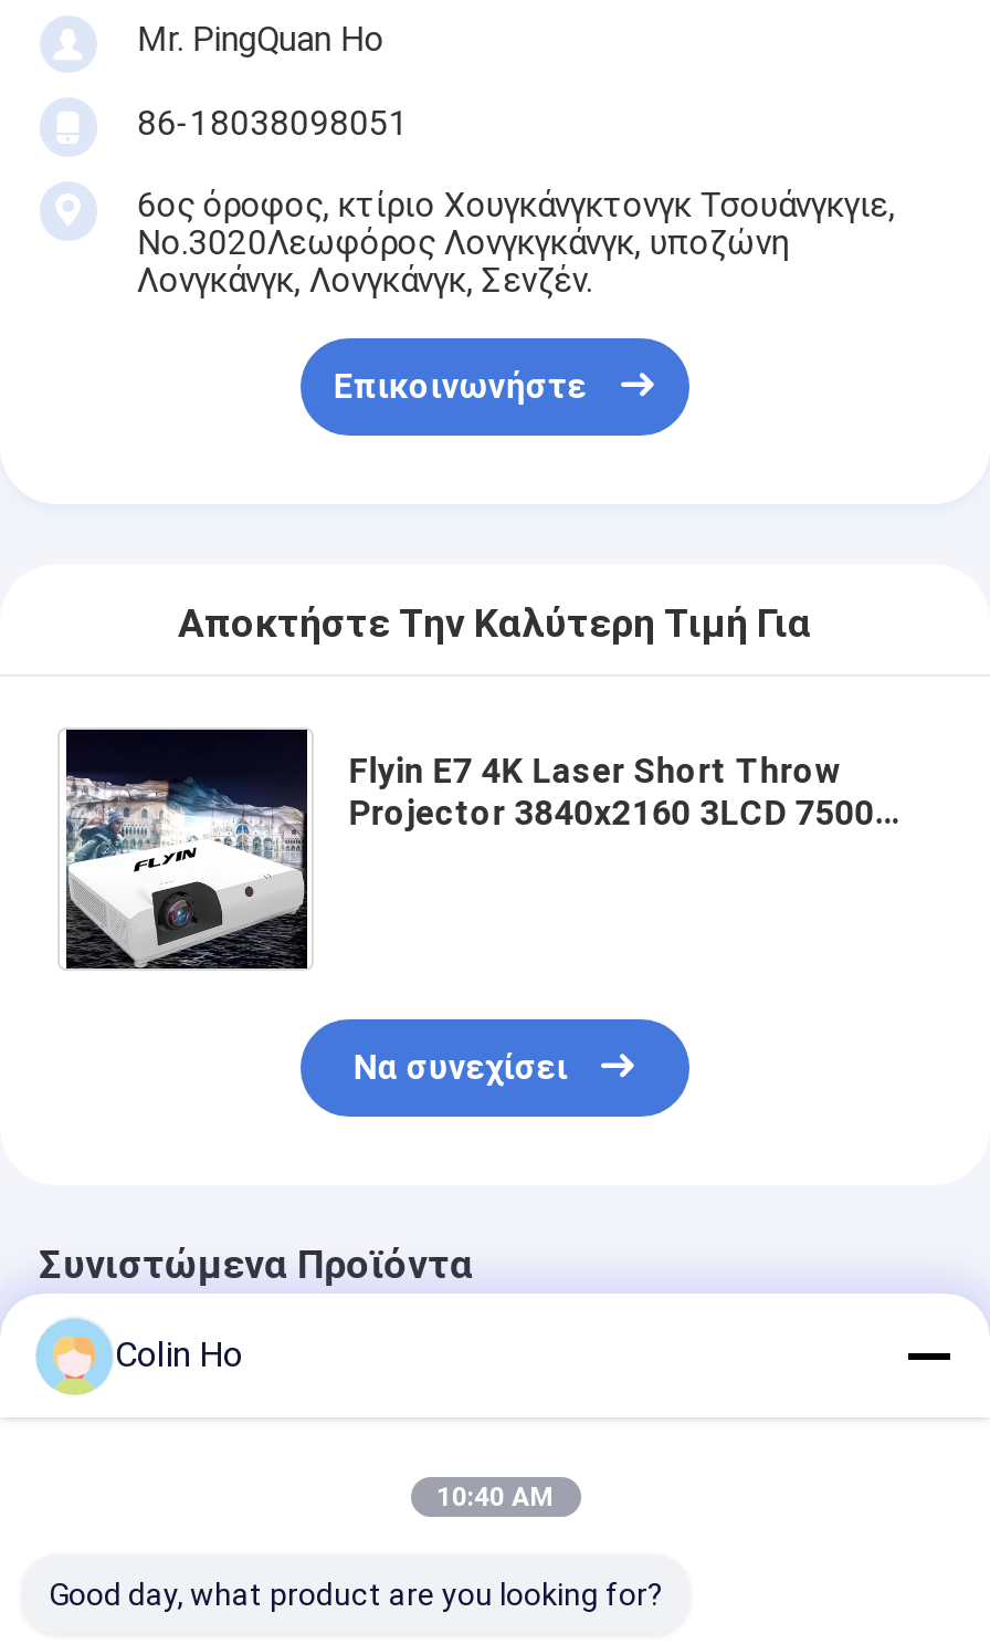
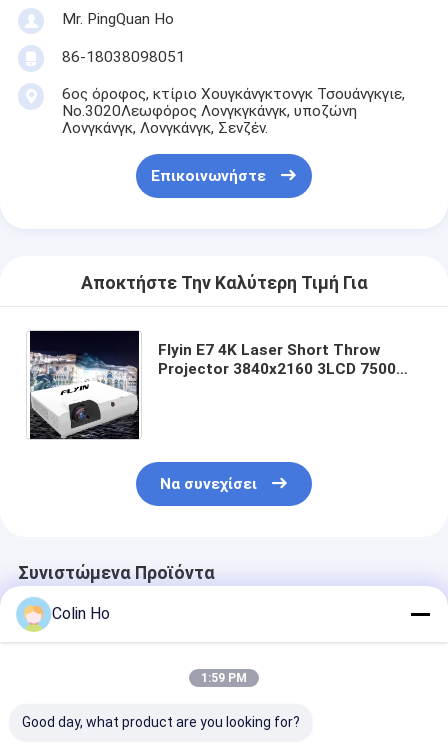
- 10:40 AM
+ 1:59 PM
